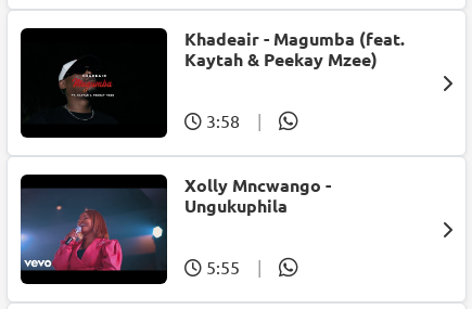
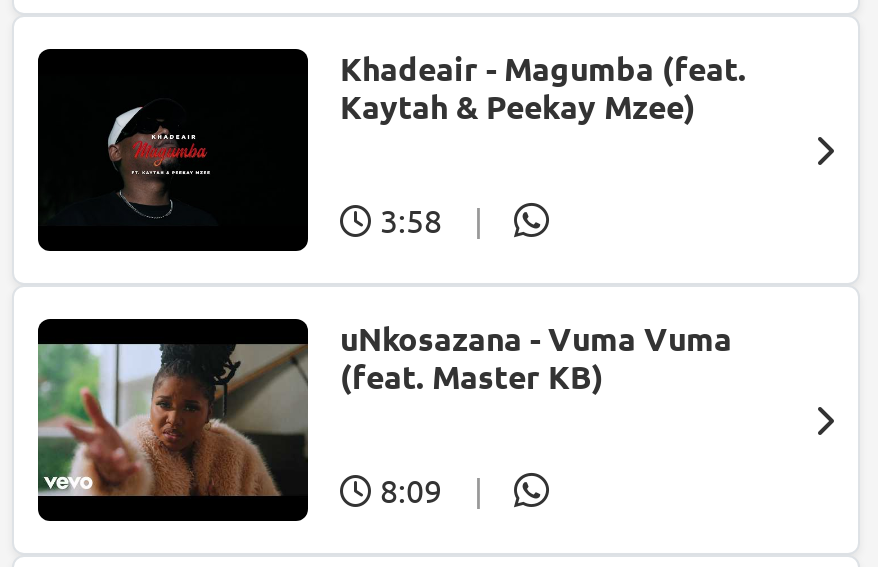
- [image]
- Xolly Mncwango -
- Ungukuphila
+ [image]
+ uNkosazana - Vuma Vuma
+ (feat. Master KB)

- 5:55
+ 8:09
